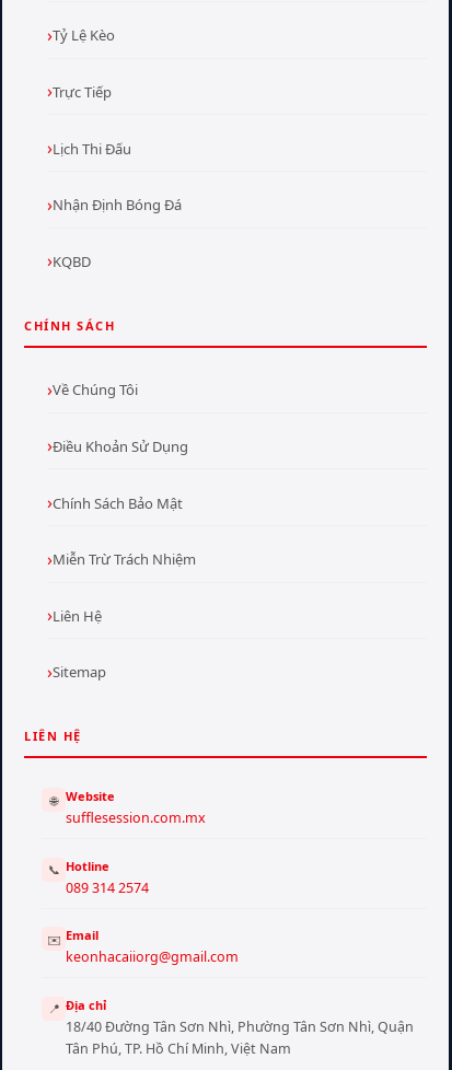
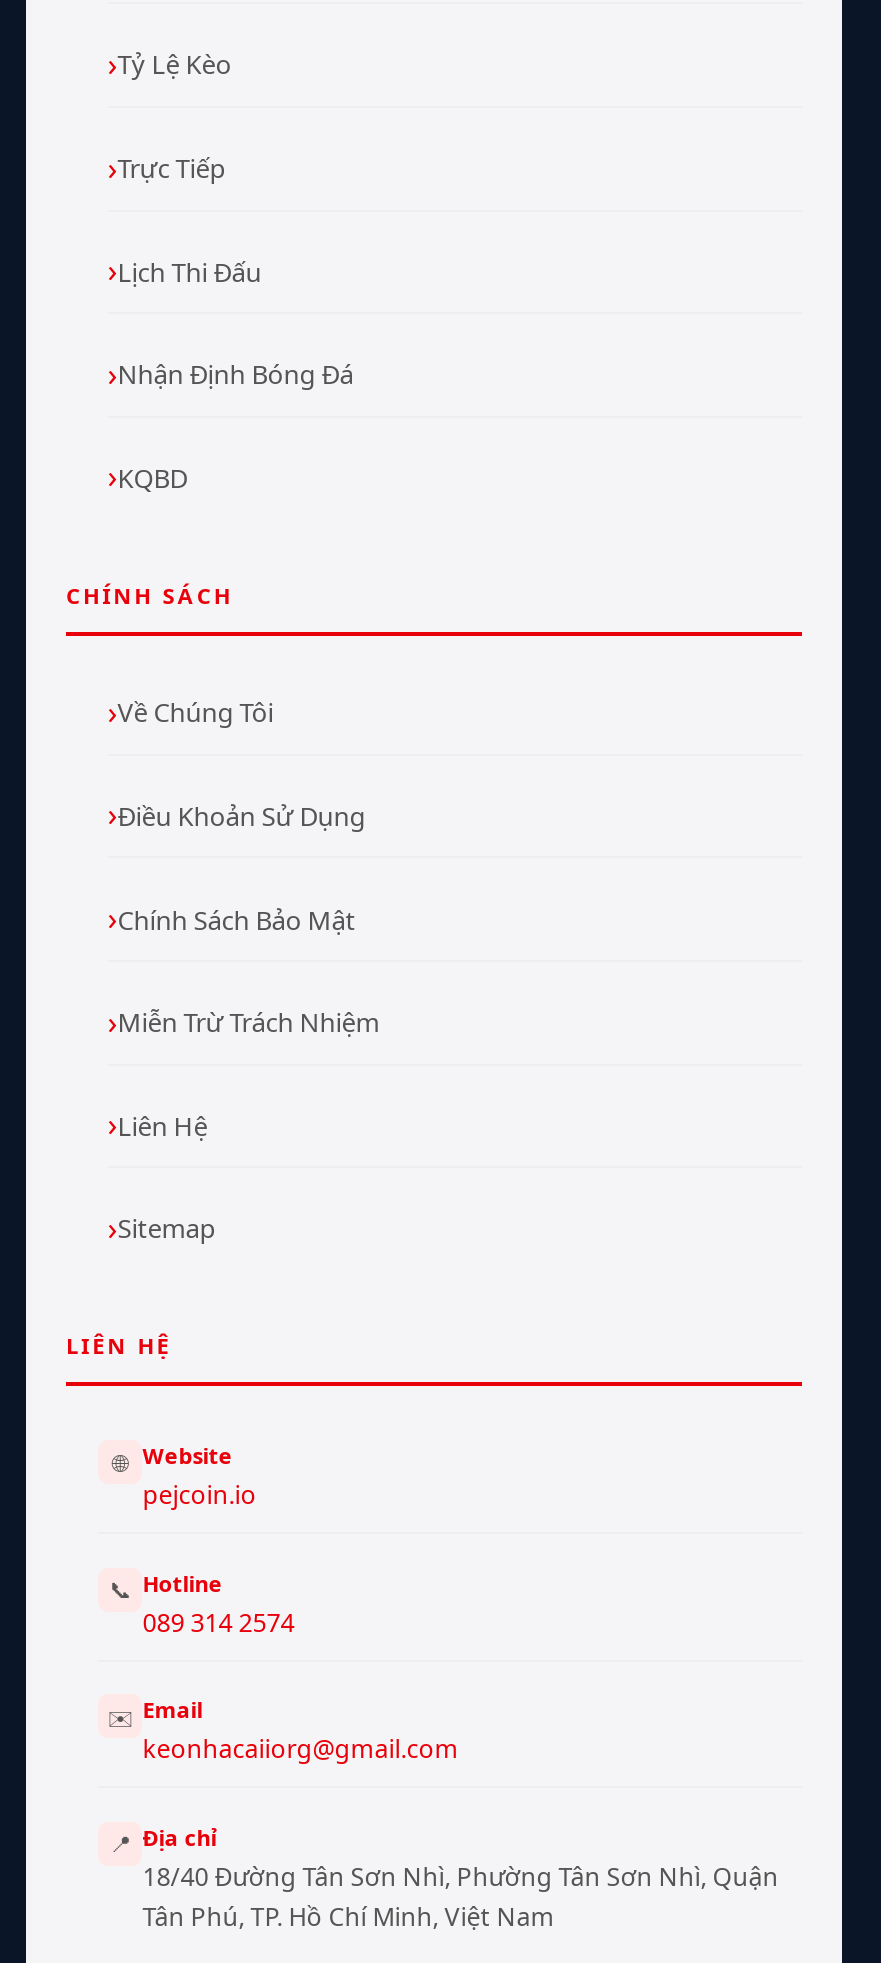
- sufflesession.com.mx
+ pejcoin.io
